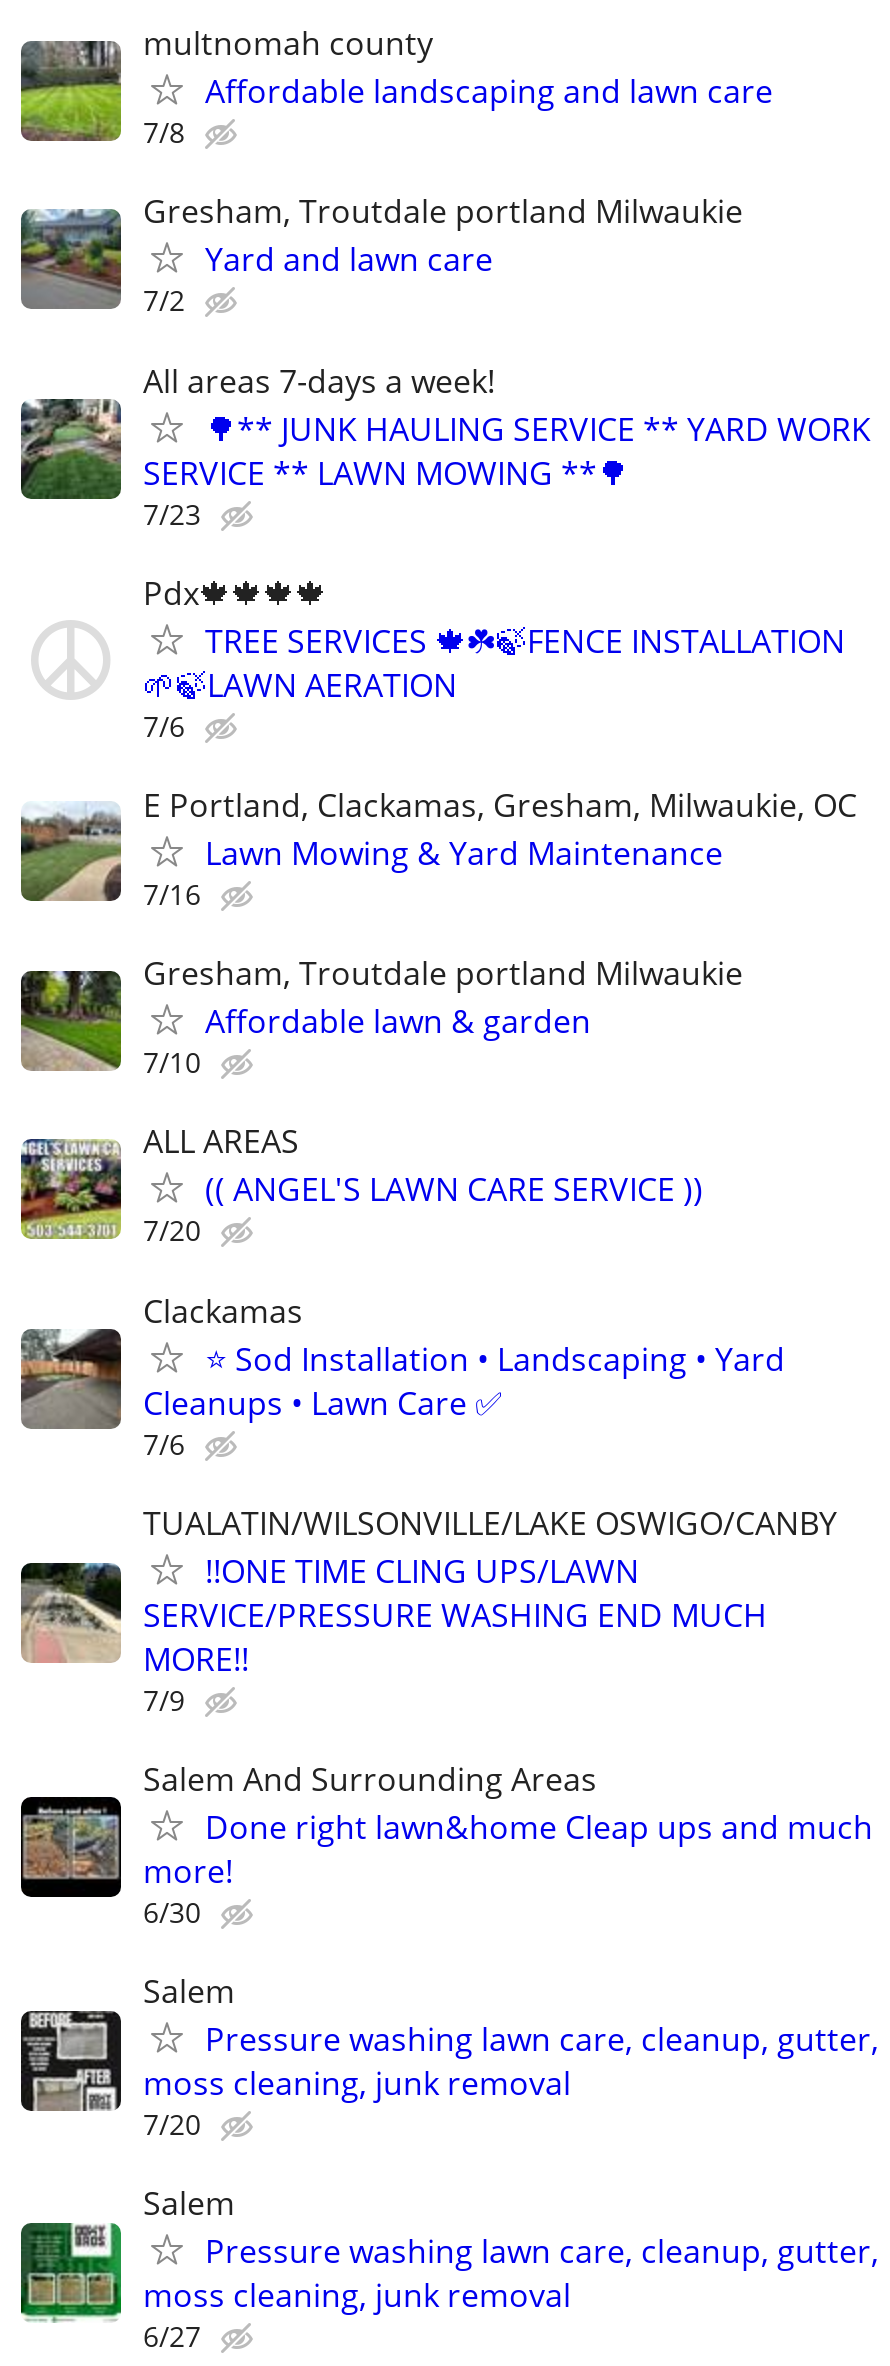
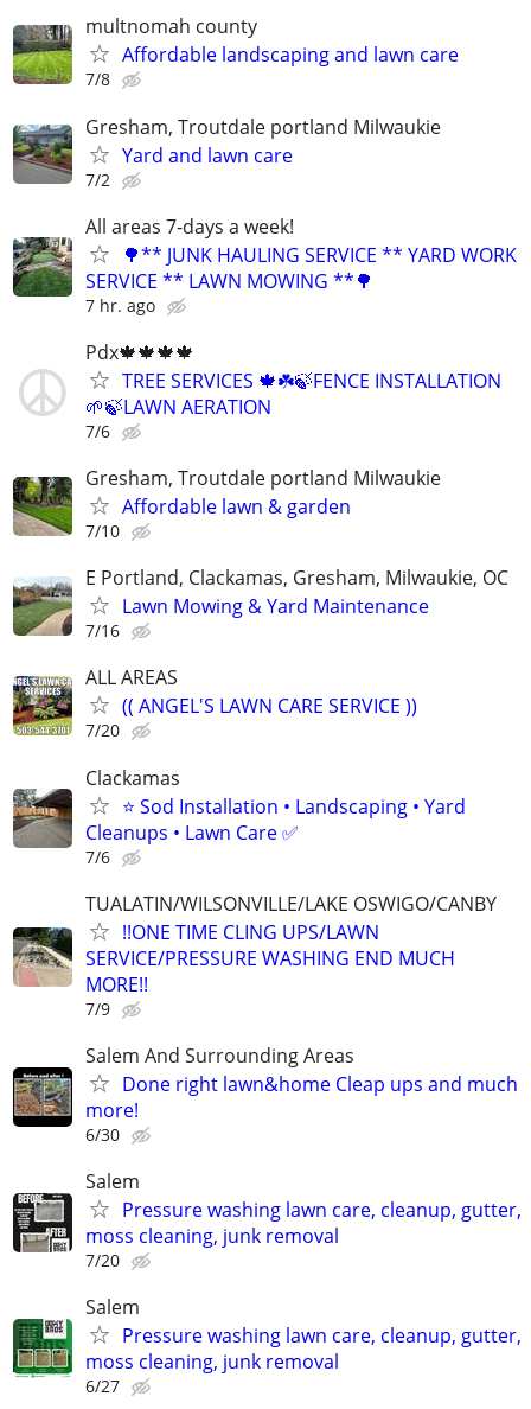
- 7/23
+ 7 hr. ago

moved down: [image] | E Portland, Clackamas, Gresham, Milwaukie, OC | Lawn Mowing & Yard Maintenance | 7/16

moved up: [image] | Gresham, Troutdale portland Milwaukie | Affordable lawn & garden | 7/10
